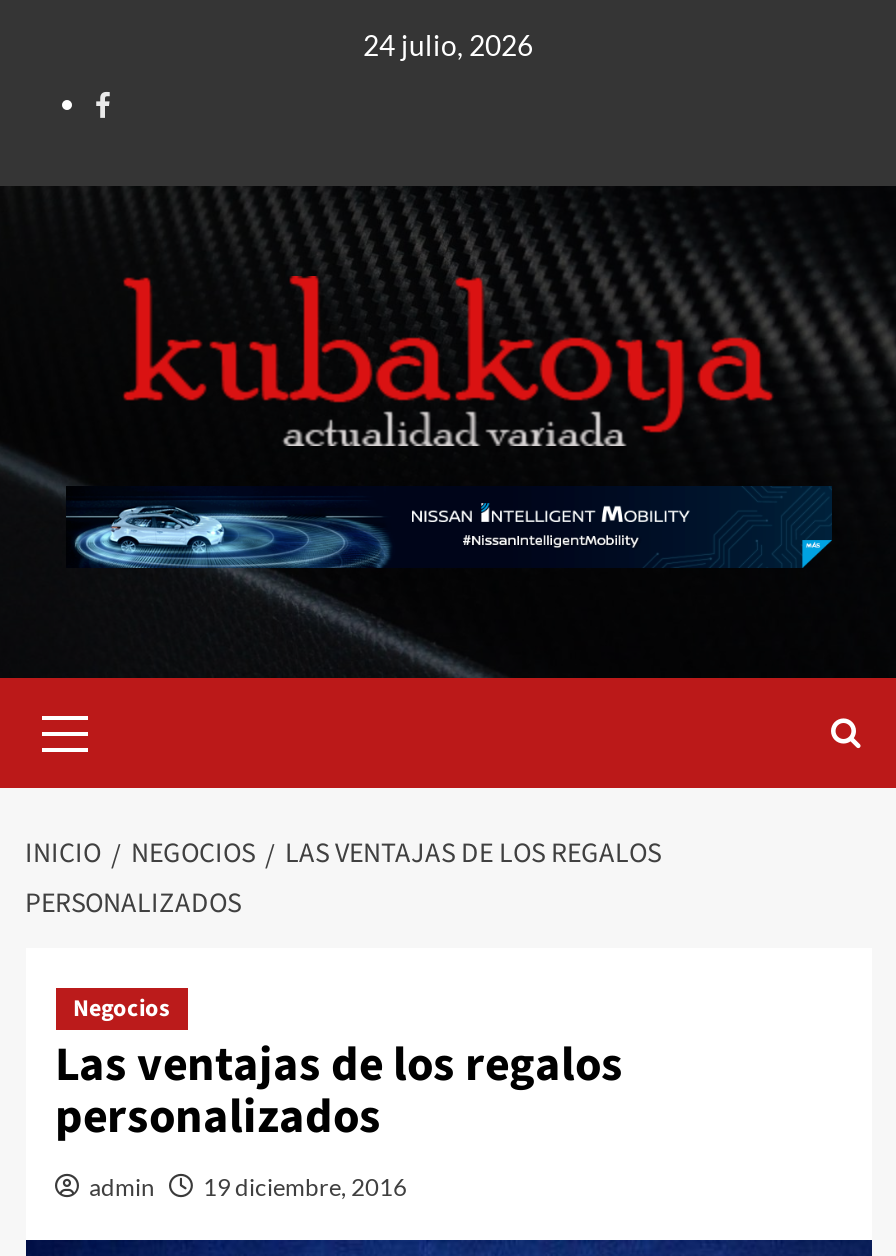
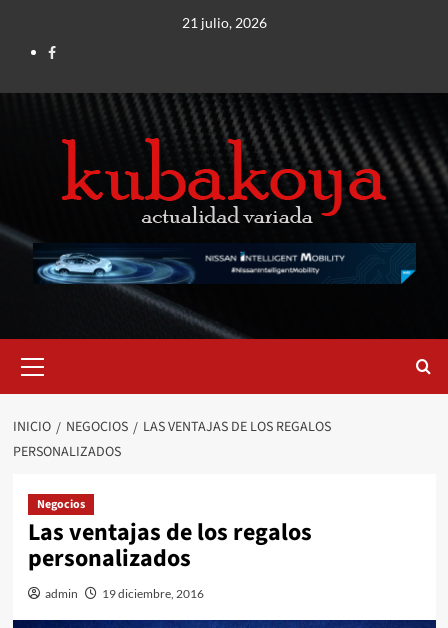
- 24 julio, 2026
+ 21 julio, 2026
